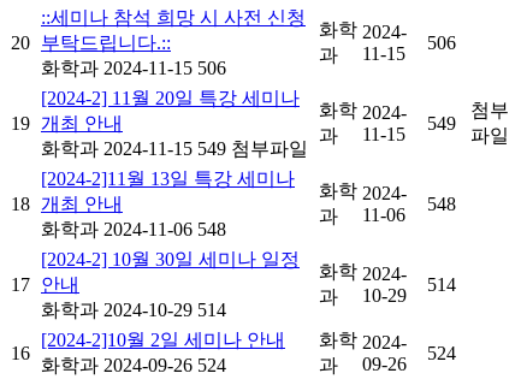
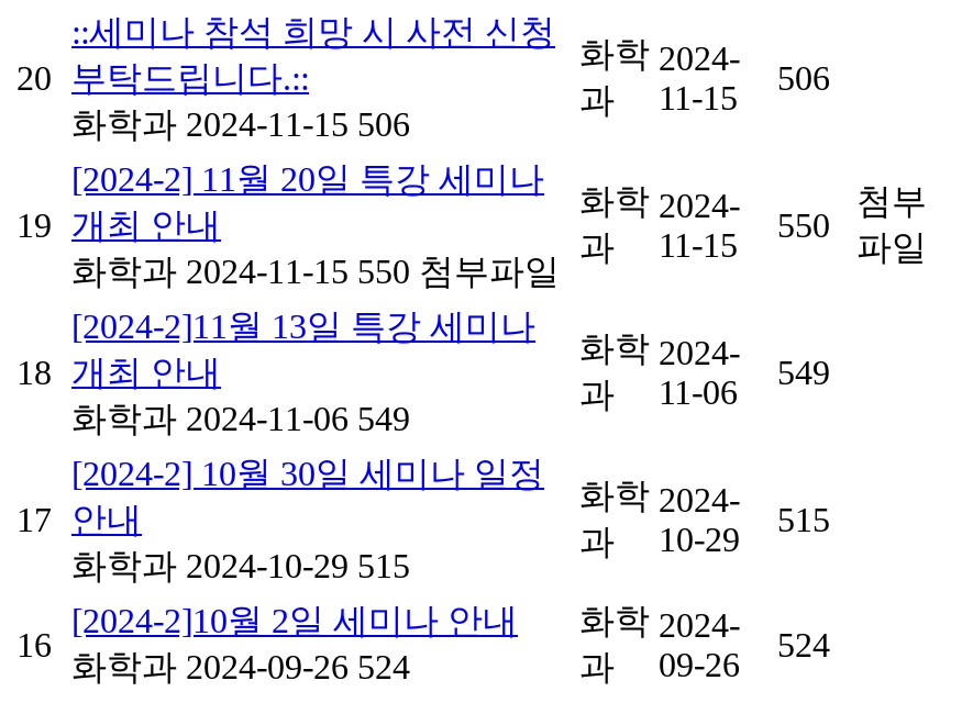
- 549
+ 550

- 화학과 2024-11-15 549 첨부파일
+ 화학과 2024-11-15 550 첨부파일

- 548
+ 549

- 화학과 2024-11-06 548
+ 화학과 2024-11-06 549

- 514
+ 515

- 화학과 2024-10-29 514
+ 화학과 2024-10-29 515
